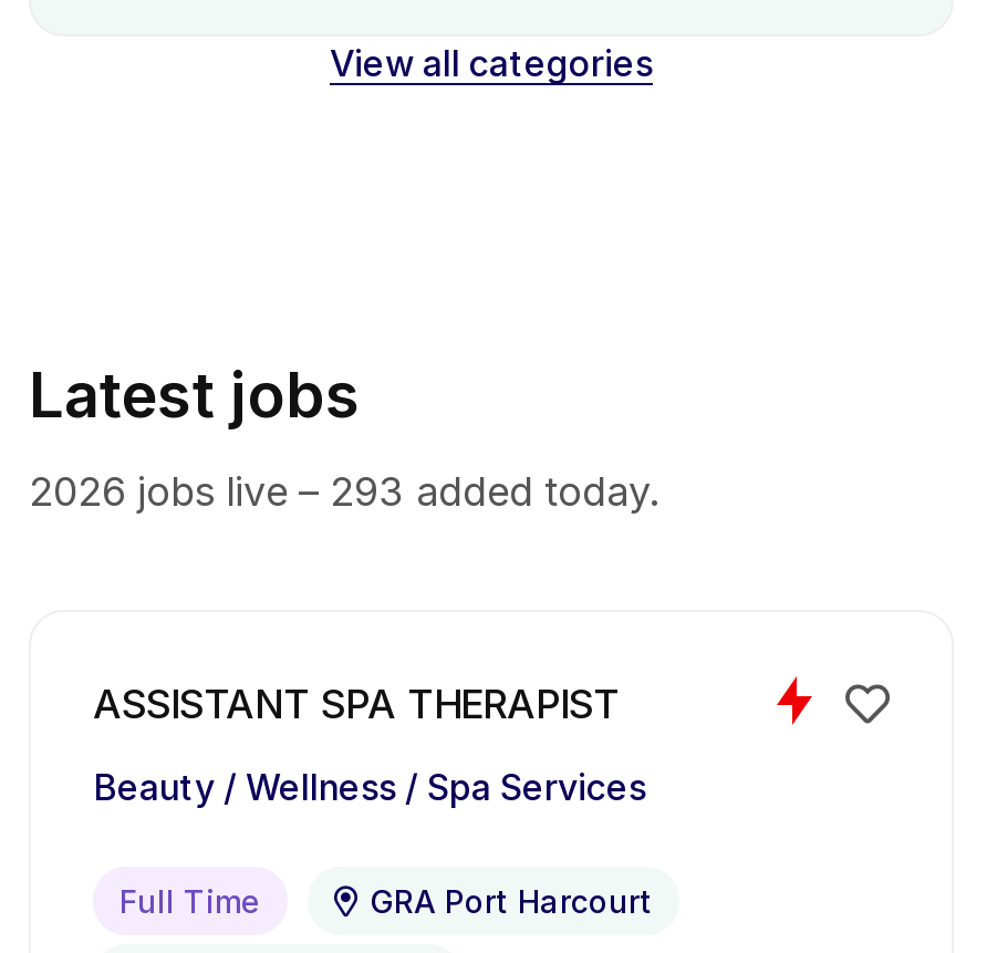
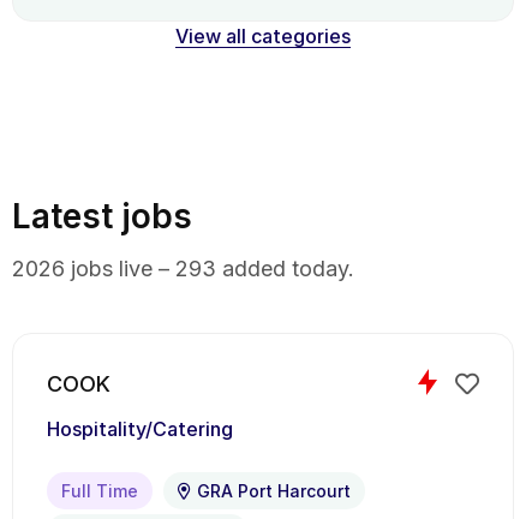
- ASSISTANT SPA THERAPIST
+ COOK

- Beauty / Wellness / Spa Services
+ Hospitality/Catering
